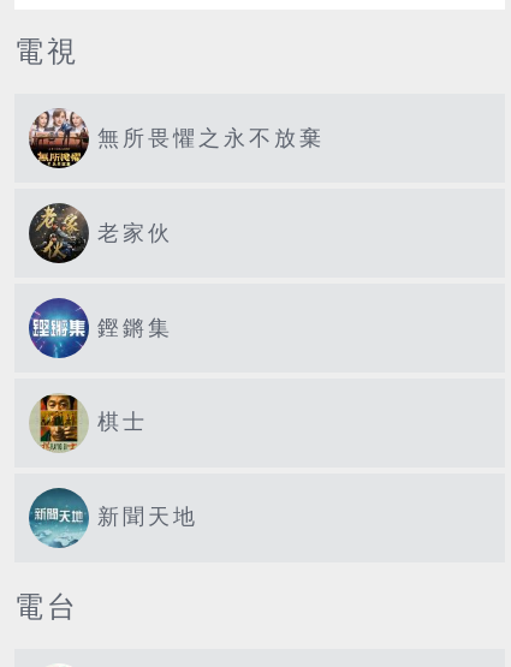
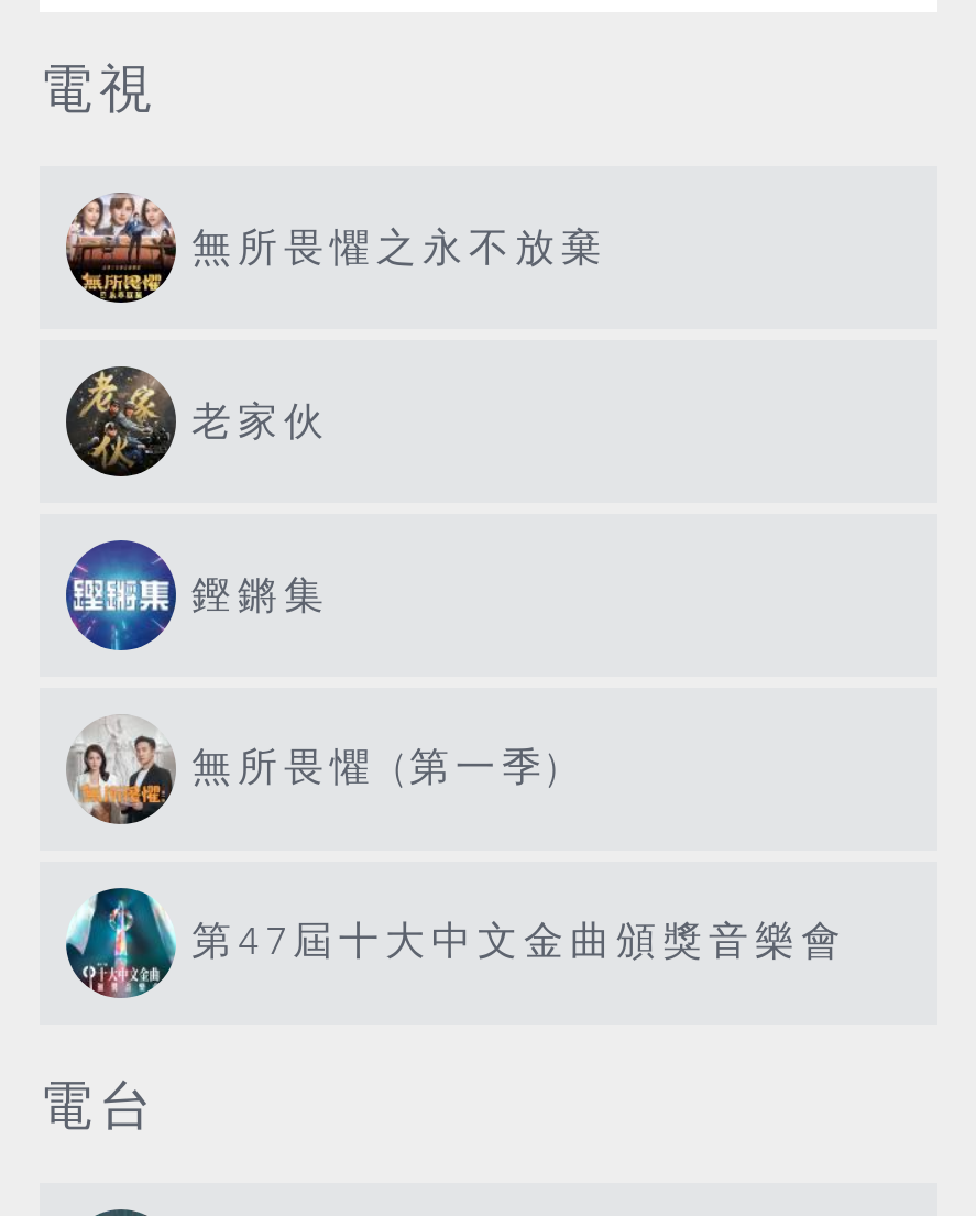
- [image]
- 棋士
+ [image]
+ 無所畏懼 (第一季)

- [image]
- 新聞天地
+ [image]
+ 第47屆十大中文金曲頒獎音樂會
